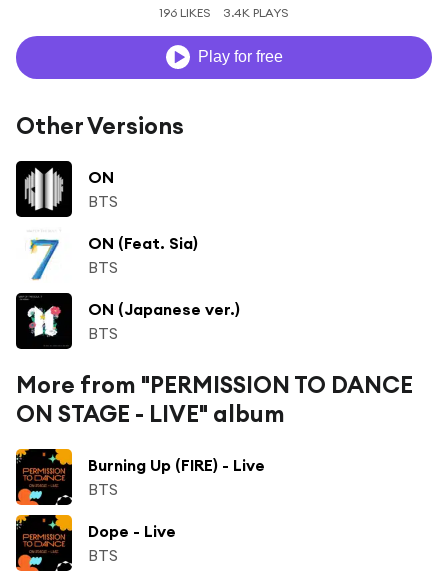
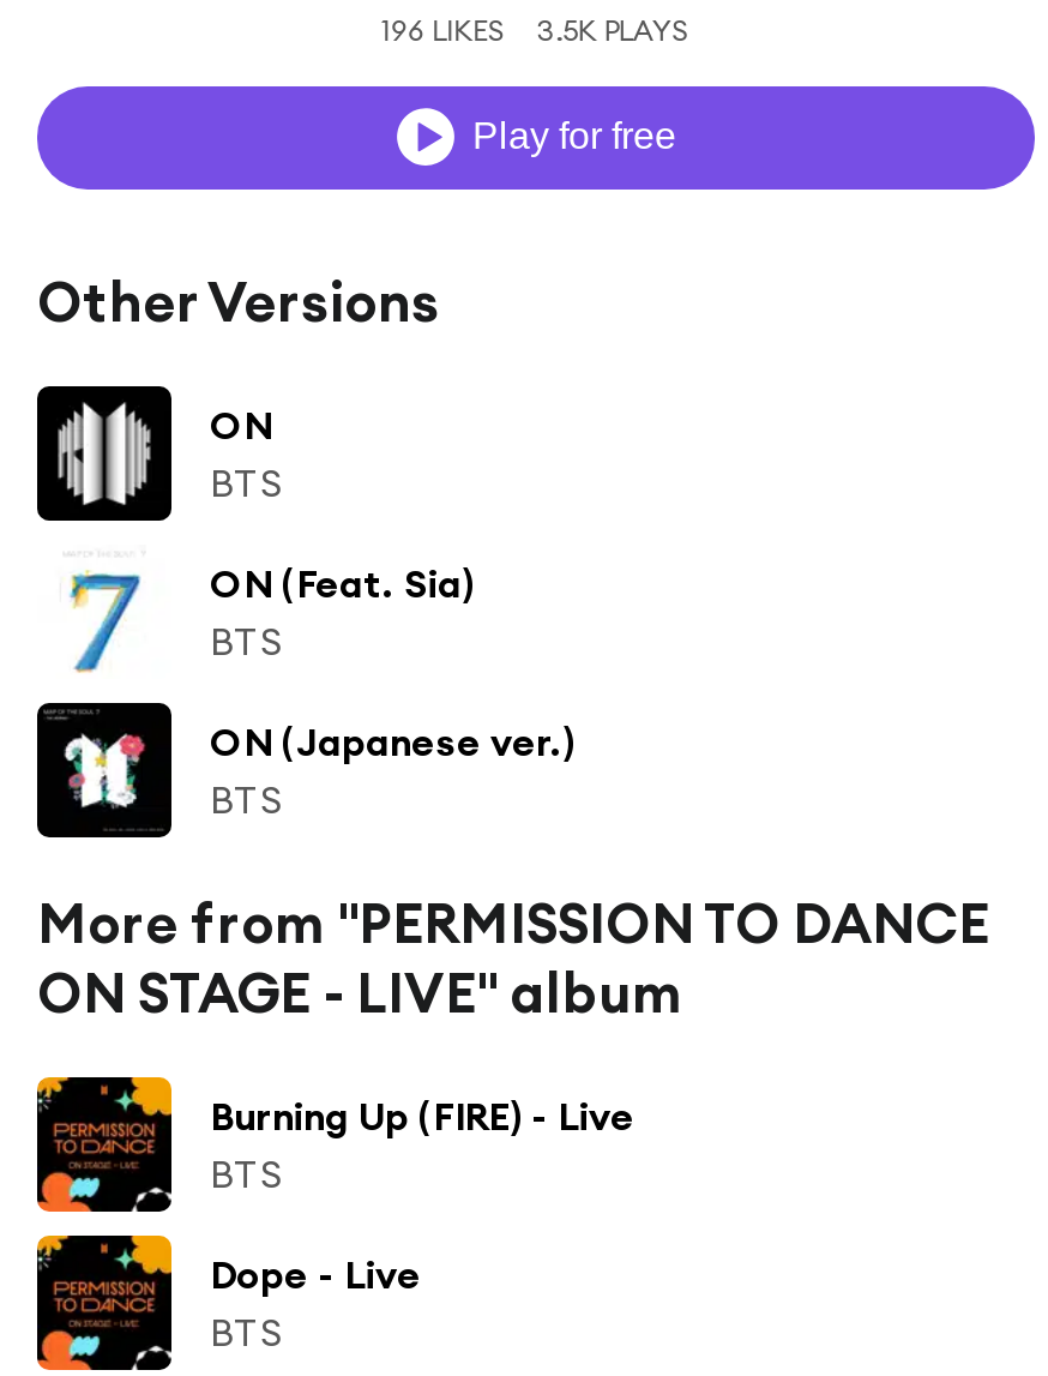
- 196 LIKES 3.4K PLAYS
+ 196 LIKES 3.5K PLAYS
